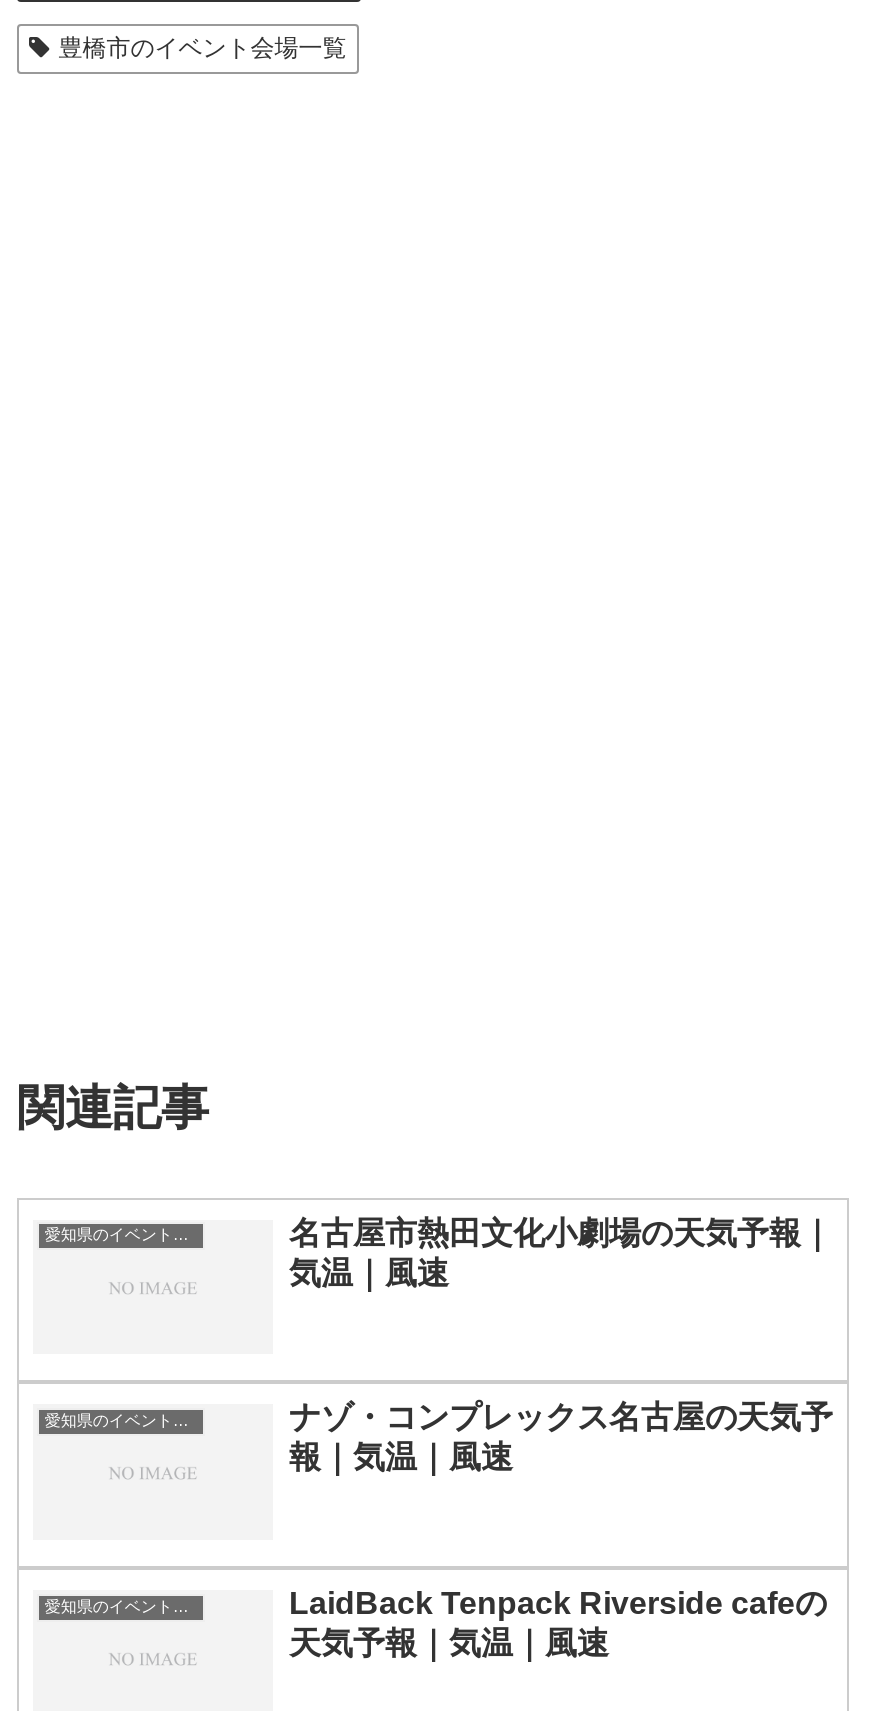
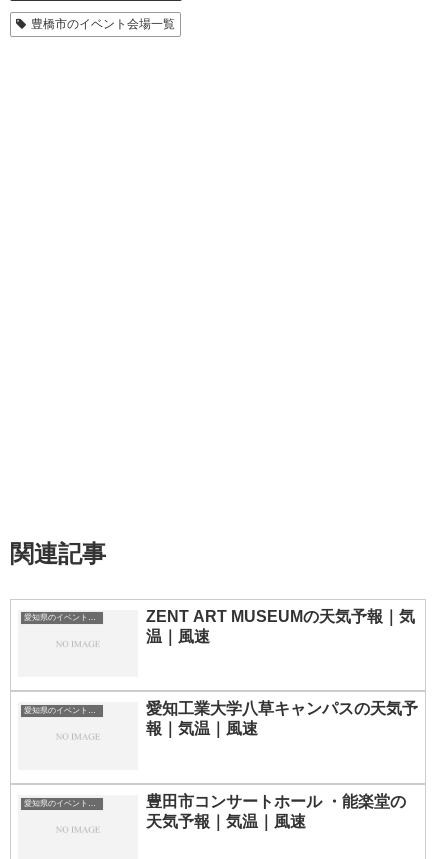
- 名古屋市熱田文化小劇場の天気予報｜
- 気温｜風速
+ ZENT ART MUSEUMの天気予報｜気
+ 温｜風速

- ナゾ・コンプレックス名古屋の天気予
+ 愛知工業大学八草キャンパスの天気予

- LaidBack Tenpack Riverside cafeの
+ 豊田市コンサートホール ・能楽堂の
